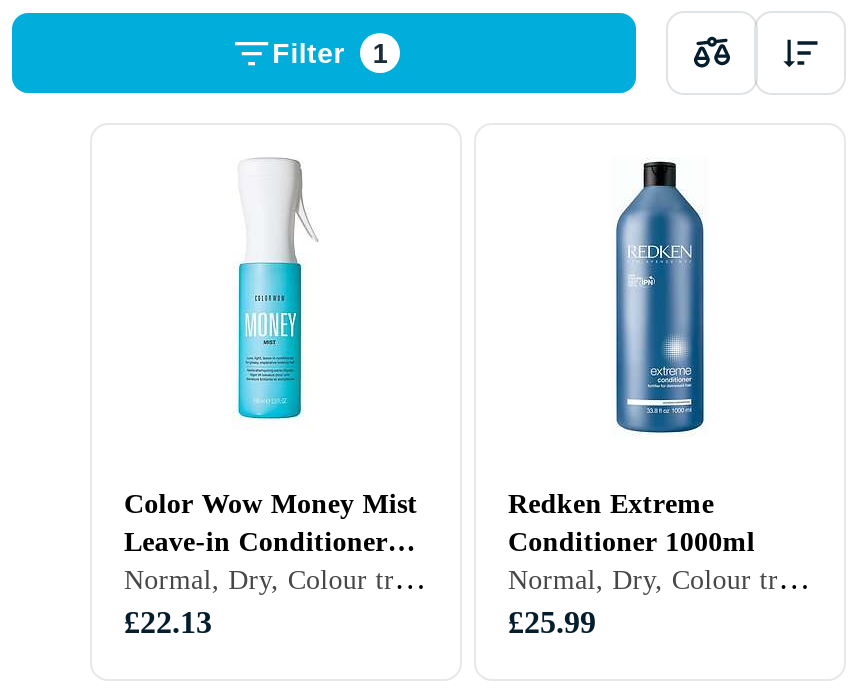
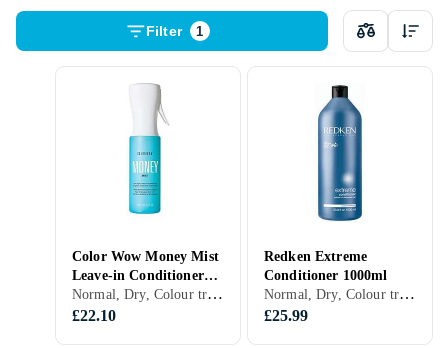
- £22.13
+ £22.10
